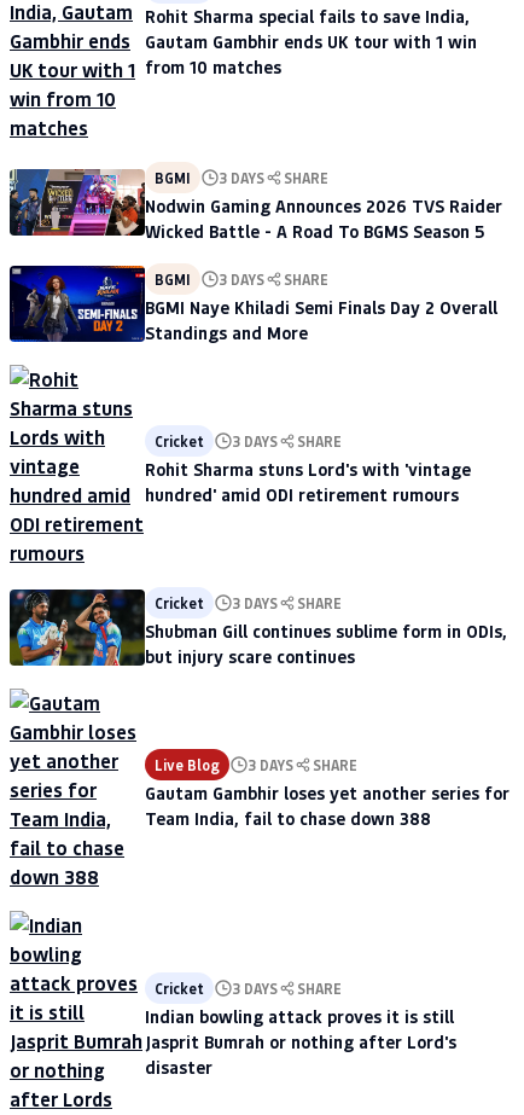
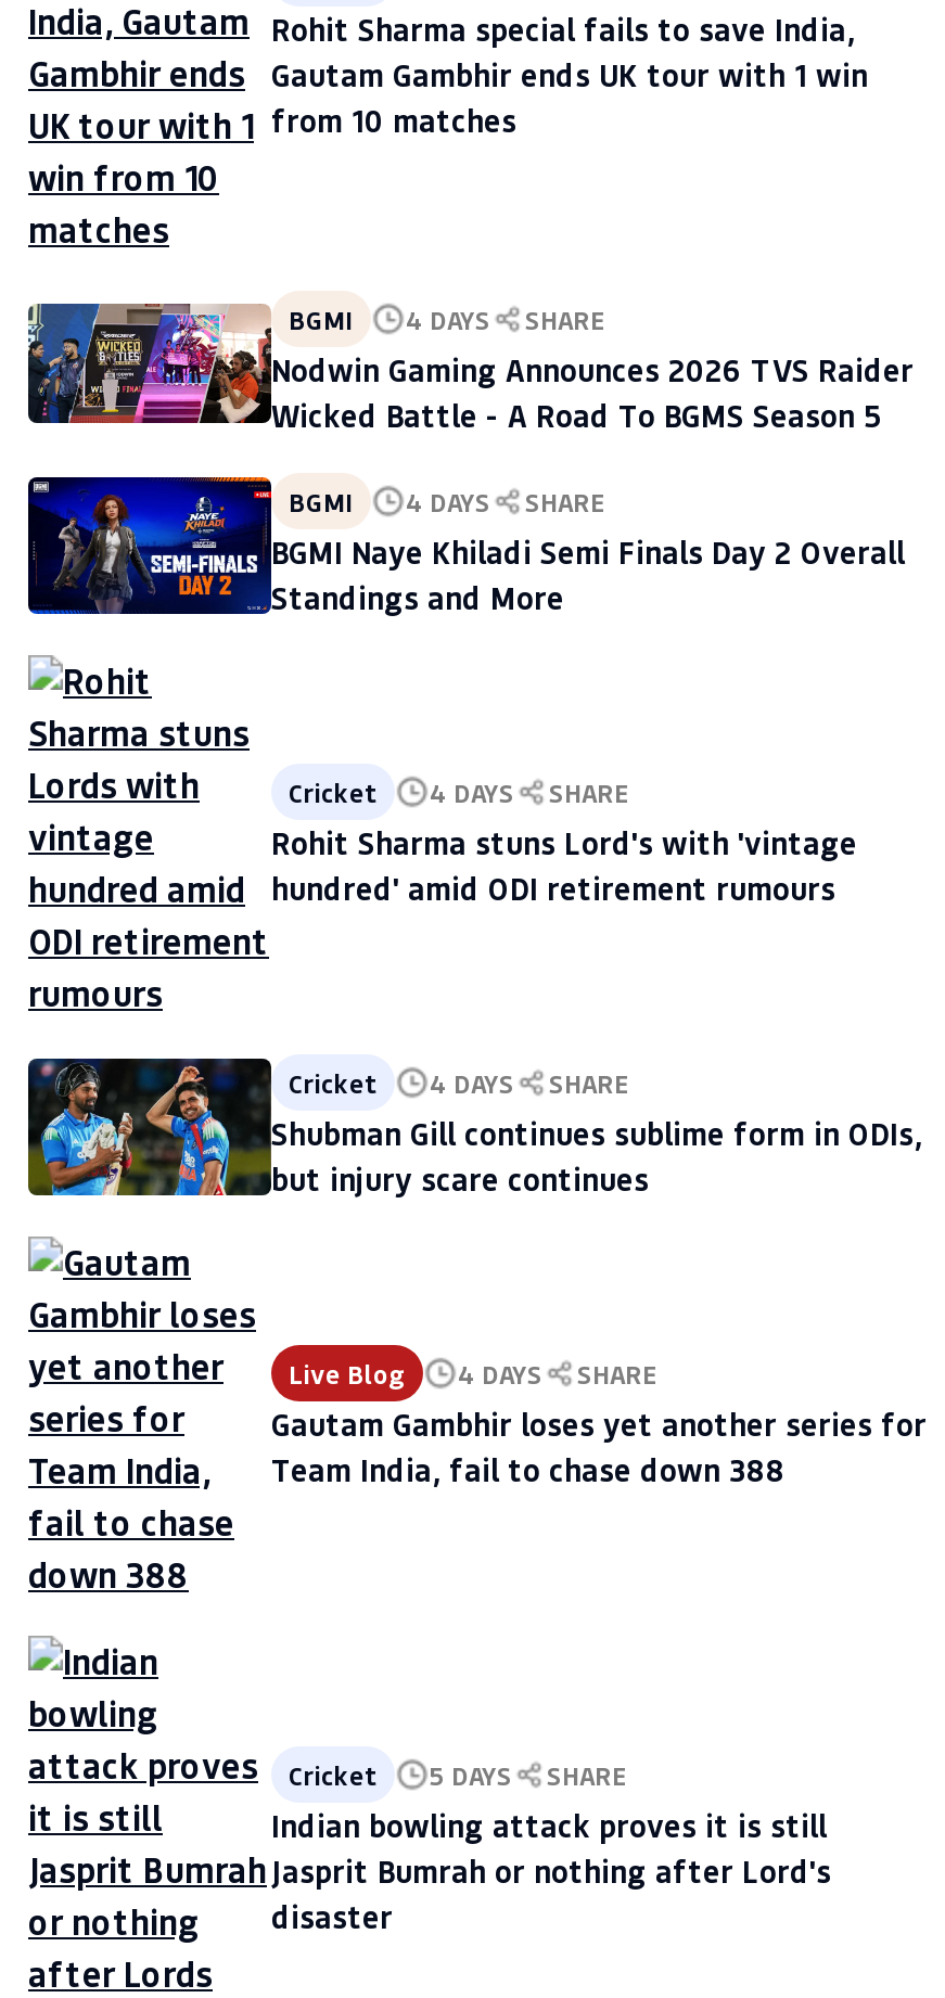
- BGMI 3 DAYS SHARE
+ BGMI 4 DAYS SHARE

- BGMI 3 DAYS SHARE
+ BGMI 4 DAYS SHARE

- Cricket 3 DAYS SHARE
+ Cricket 4 DAYS SHARE

- Cricket 3 DAYS SHARE
+ Cricket 4 DAYS SHARE

- Live Blog 3 DAYS SHARE
+ Live Blog 4 DAYS SHARE

- Cricket 3 DAYS SHARE
+ Cricket 5 DAYS SHARE
